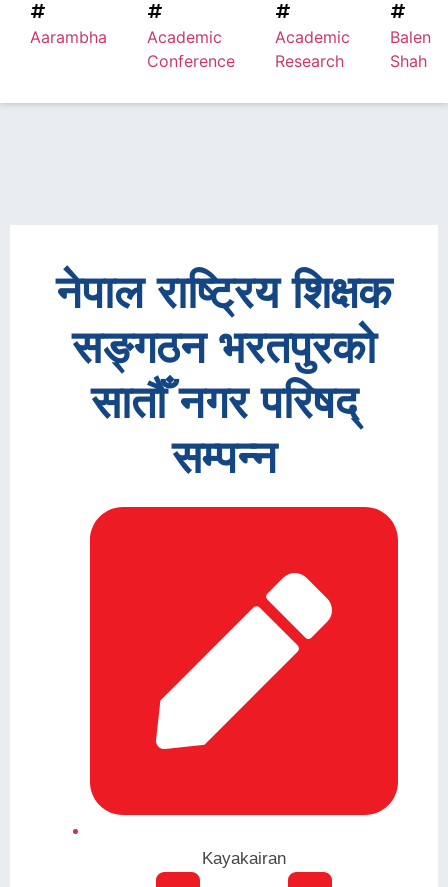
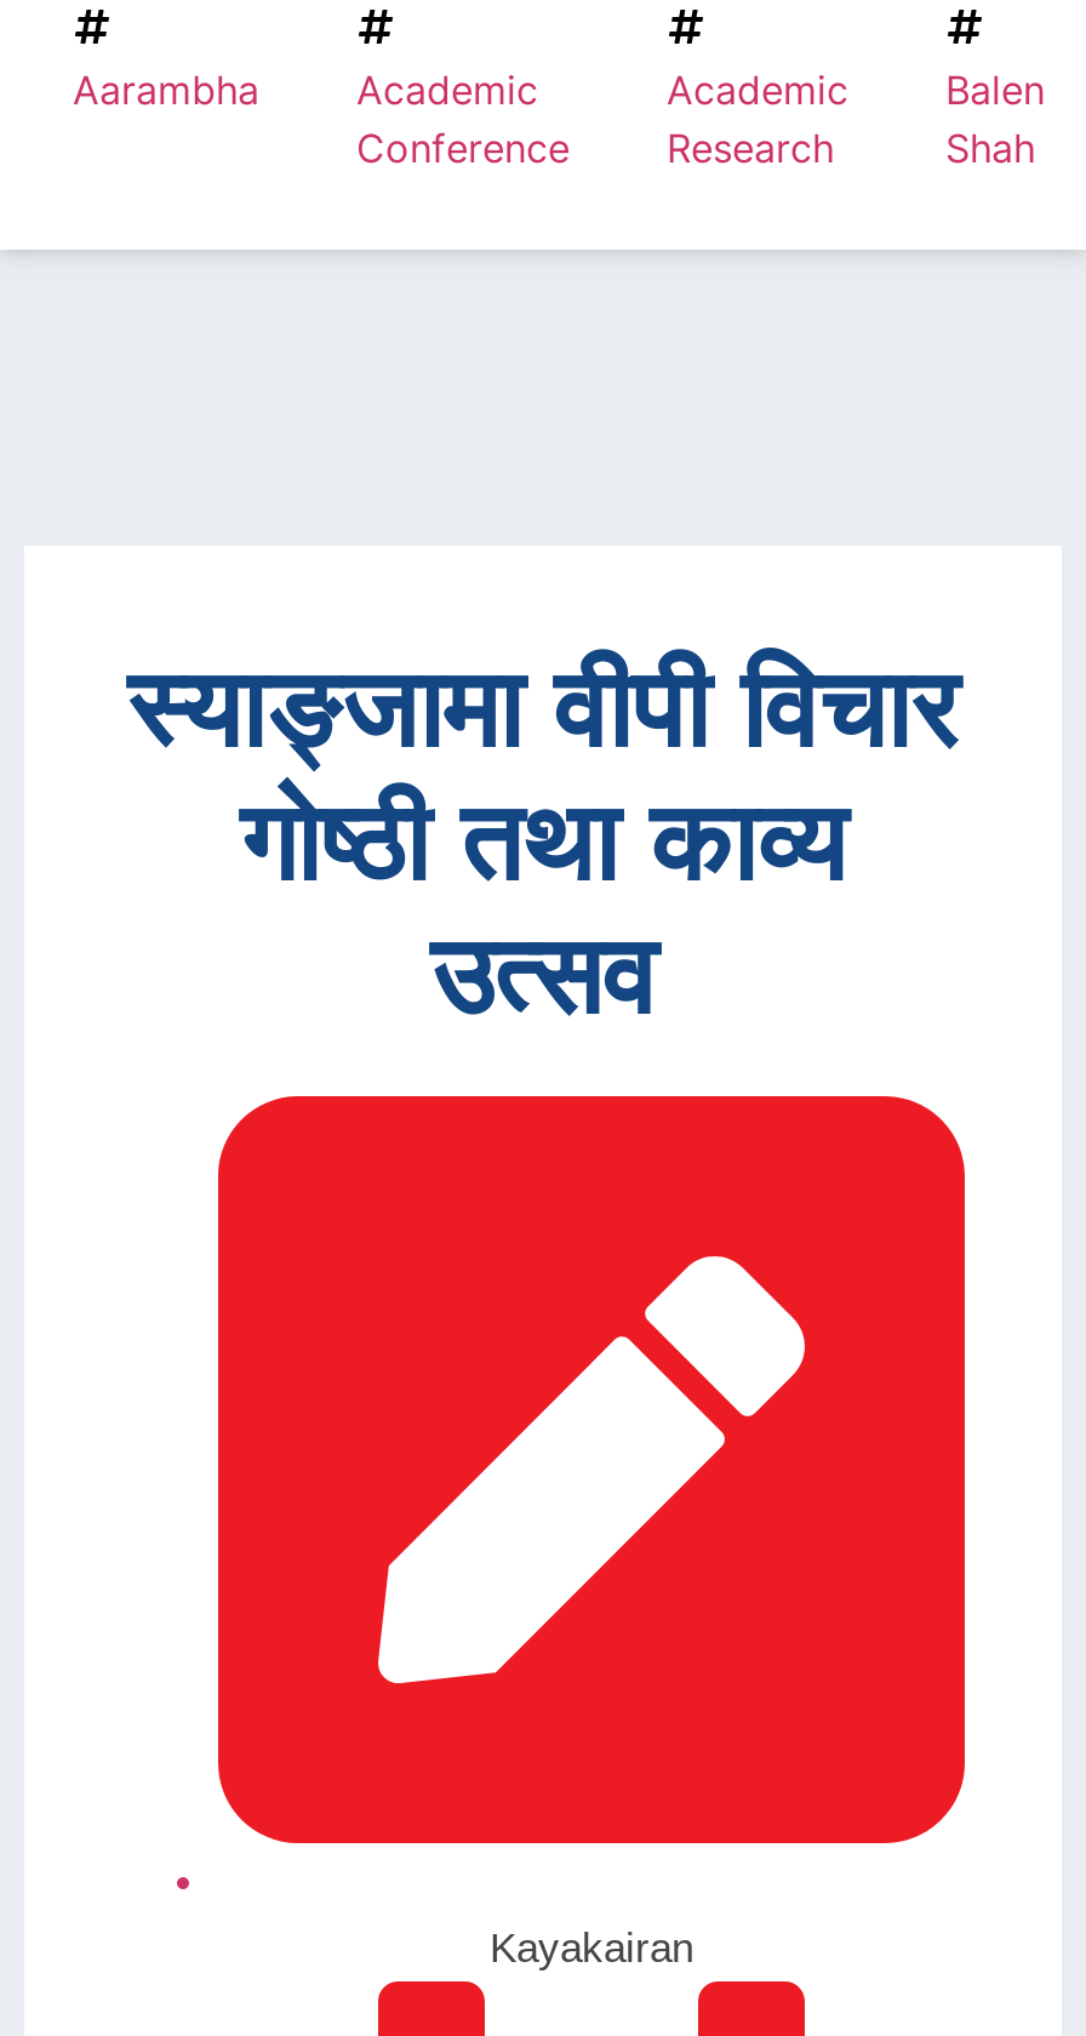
- नेपाल राष्ट्रिय शिक्षक
- सङ्गठन भरतपुरको
- सातौँ नगर परिषद्
- सम्पन्न
+ स्याङ्जामा वीपी विचार
+ गोष्ठी तथा काव्य
+ उत्सव
